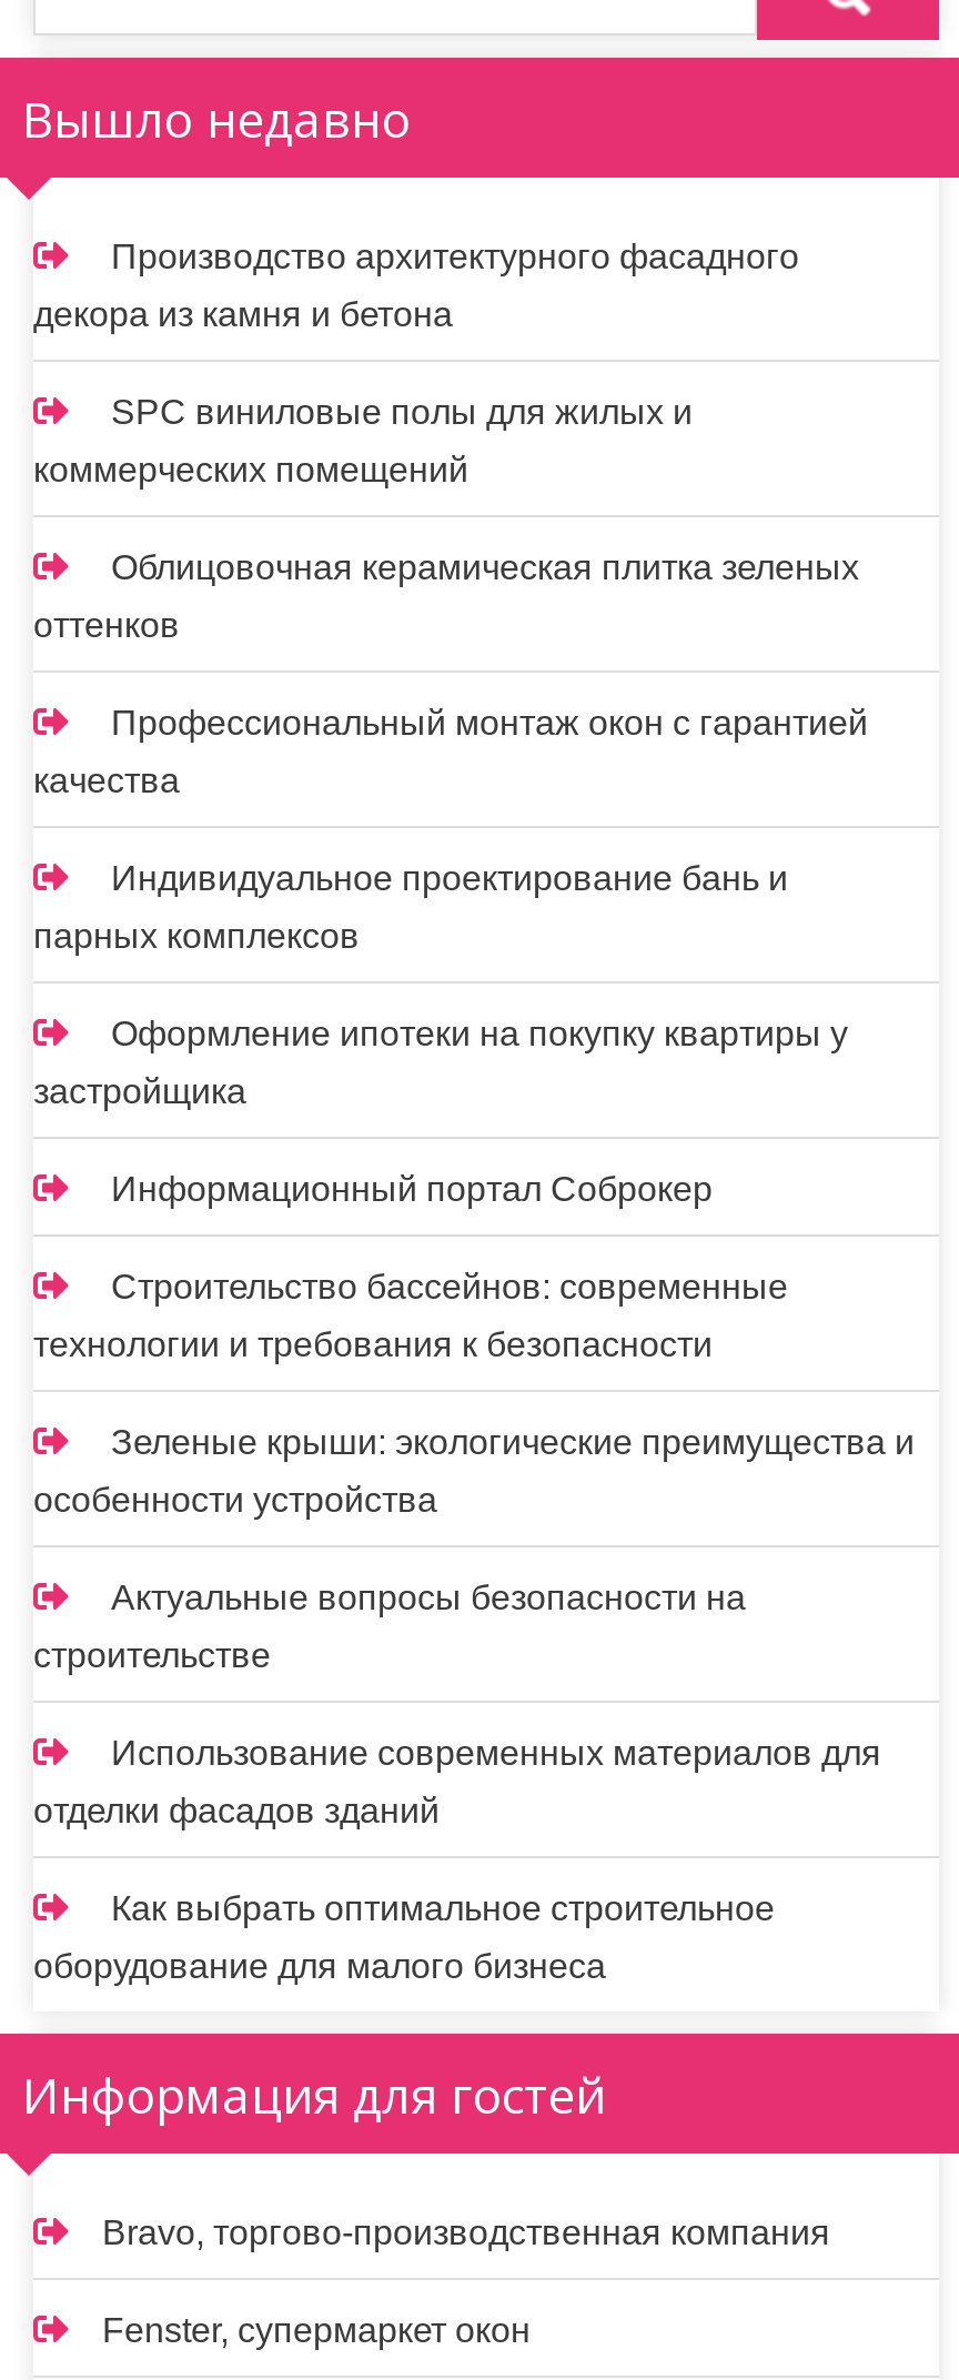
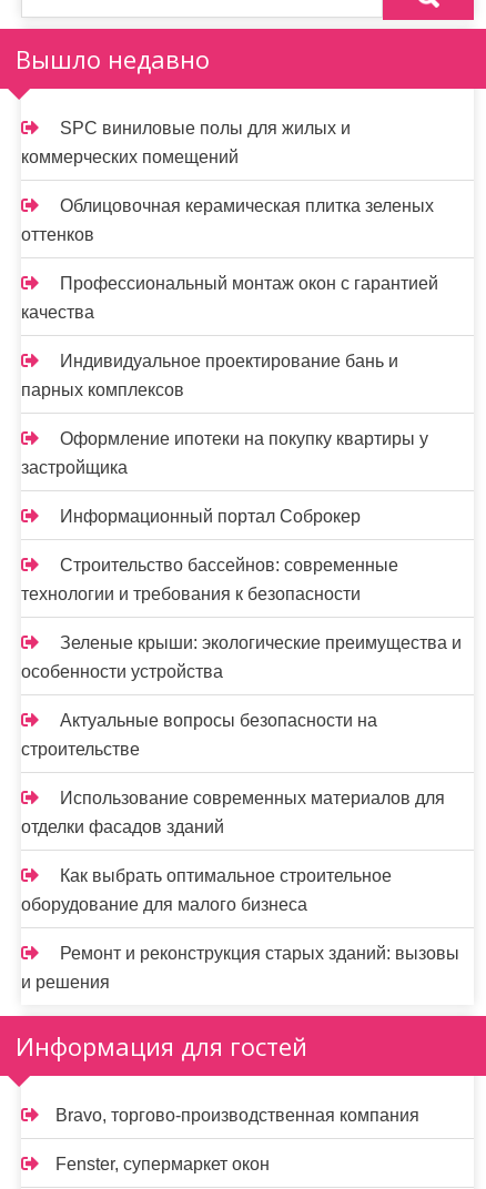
- Производство архитектурного фасадного
- декора из камня и бетона

moved up: коммерческих помещений | Облицовочная керамическая плитка зеленых | оттенков | ... | Как выбрать оптимальное строительное | оборудование для малого бизнеса

+ Ремонт и реконструкция старых зданий: вызовы
+ и решения
